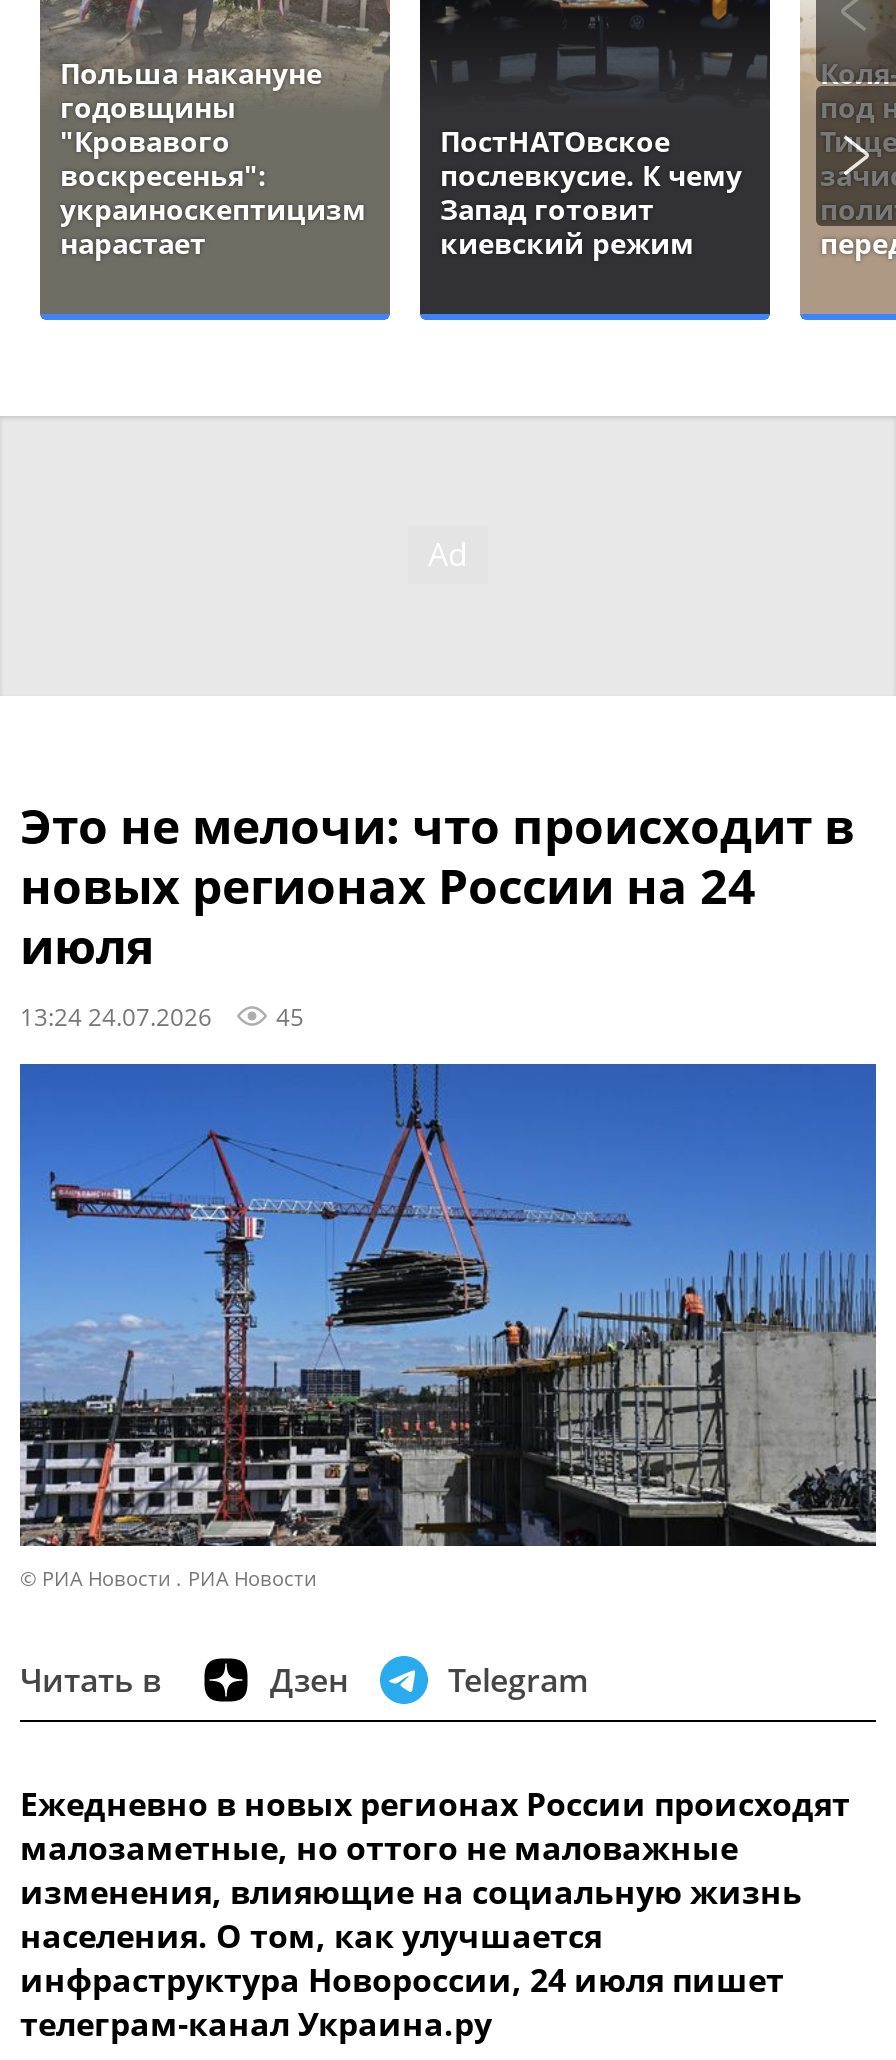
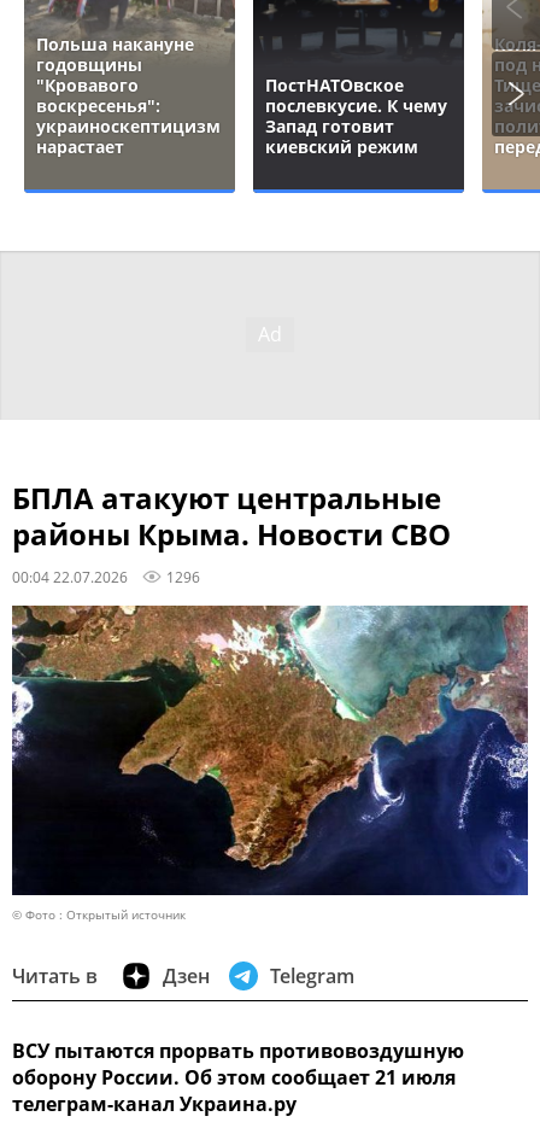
- Это не мелочи: что происходит в
- новых регионах России на 24
- июля
- 13:24 24.07.2026
- 45
+ БПЛА атакуют центральные
+ районы Крыма. Новости СВО
+ 00:04 22.07.2026
+ 1296

- [image]
- © РИА Новости . РИА Новости
+ [image]
+ © Фото : Открытый источник

- Ежедневно в новых регионах России происходят
- малозаметные, но оттого не маловажные
- изменения, влияющие на социальную жизнь
- населения. О том, как улучшается
- инфраструктура Новороссии, 24 июля пишет
+ ВСУ пытаются прорвать противовоздушную
+ оборону России. Об этом сообщает 21 июля
